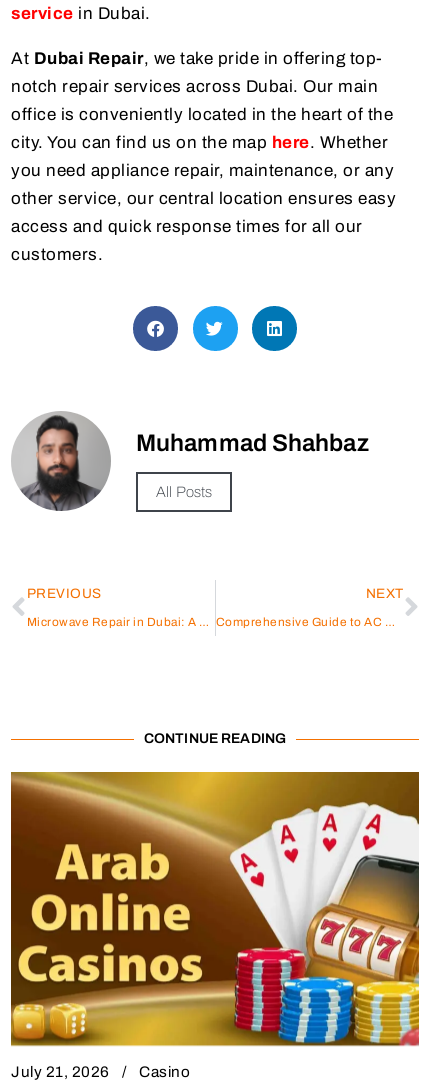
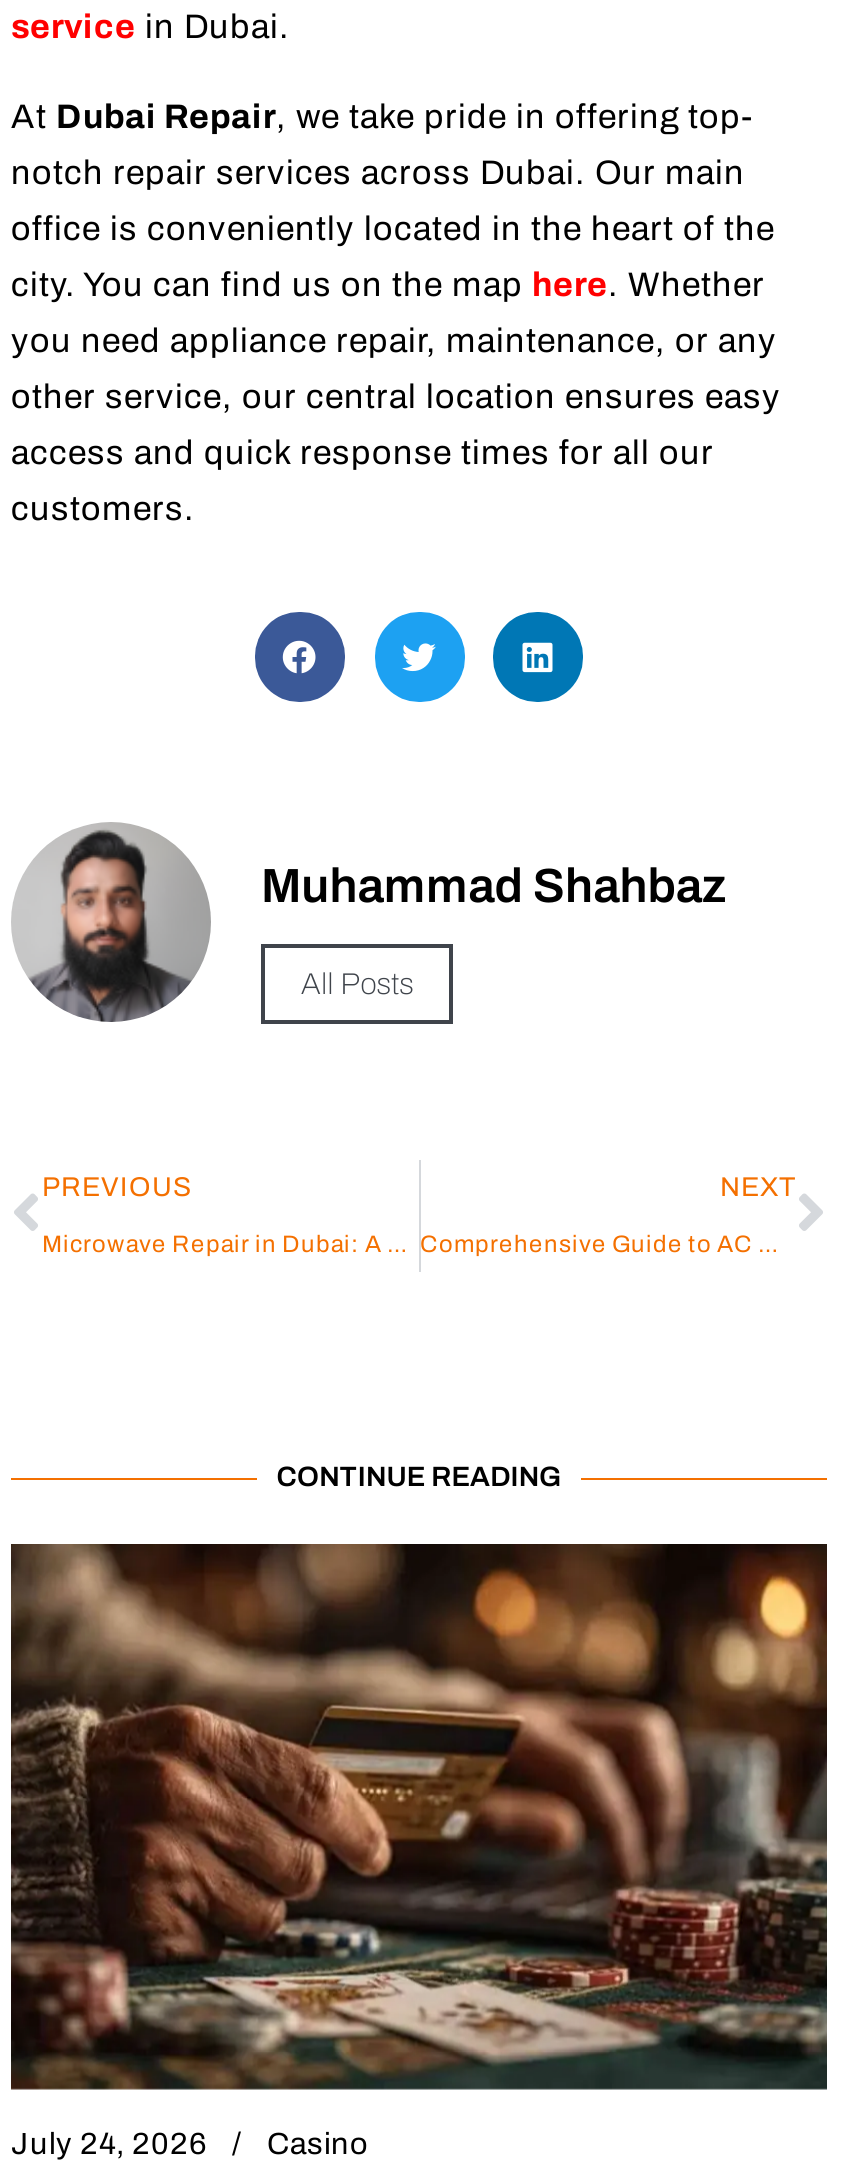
- [image]
- July 21, 2026 Casino
+ [image]
+ July 24, 2026 Casino
